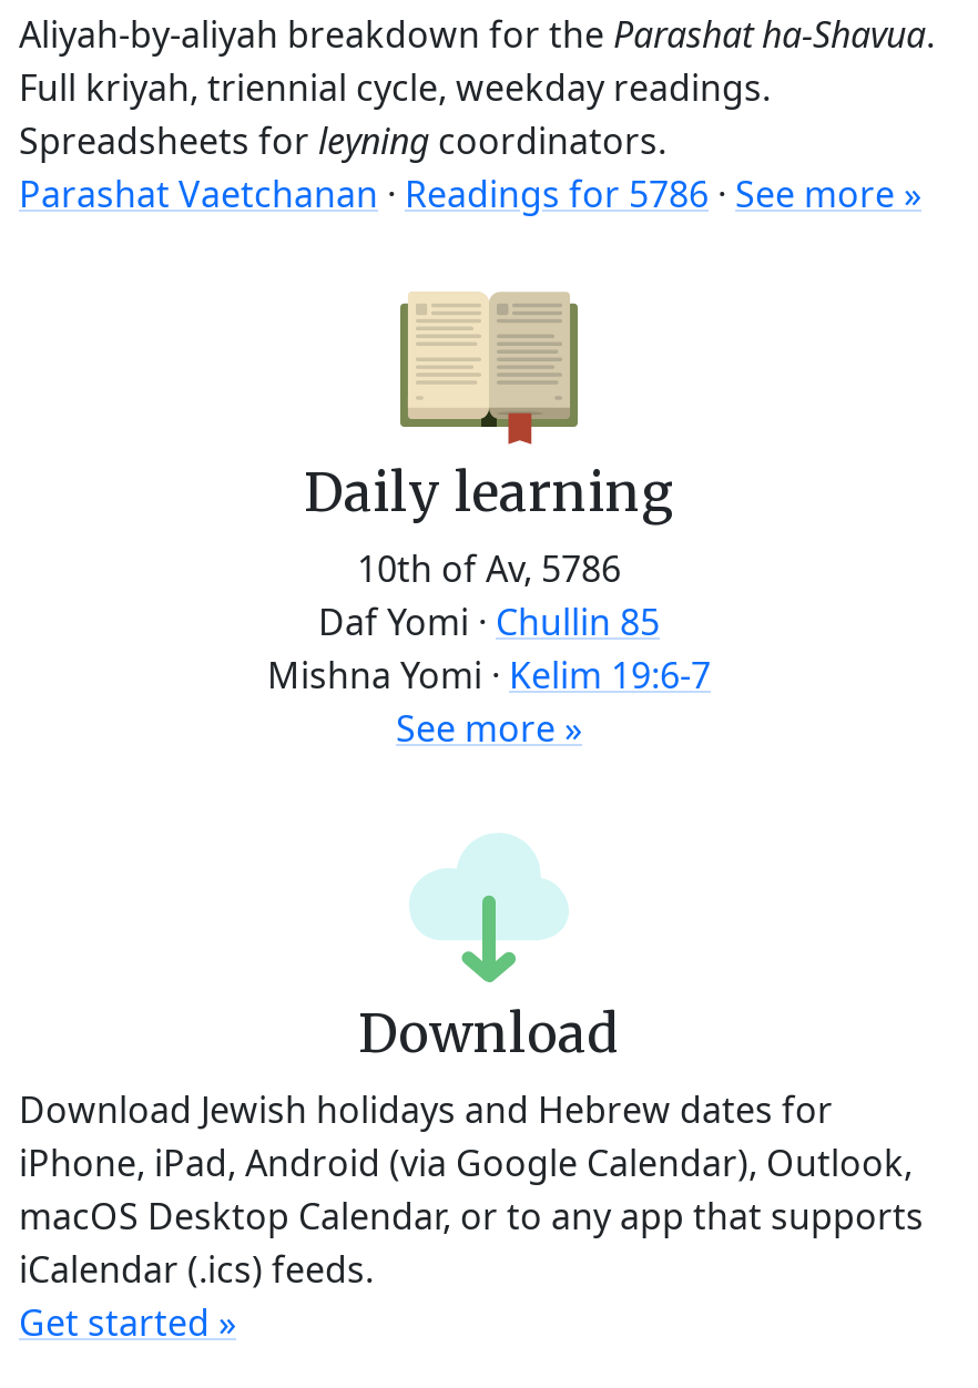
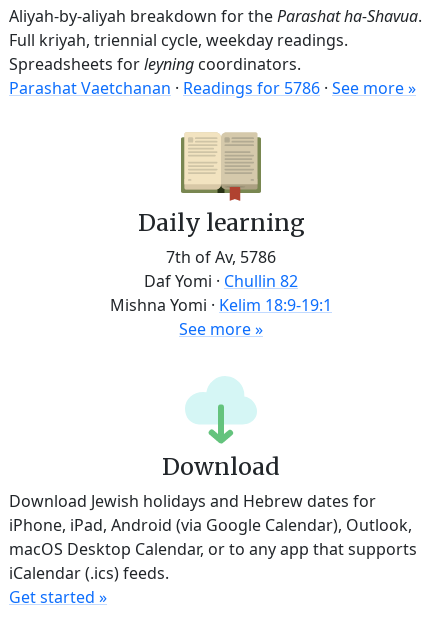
- 10th of Av, 5786
+ 7th of Av, 5786

- Daf Yomi · Chullin 85
+ Daf Yomi · Chullin 82

- Mishna Yomi · Kelim 19:6-7
+ Mishna Yomi · Kelim 18:9-19:1
